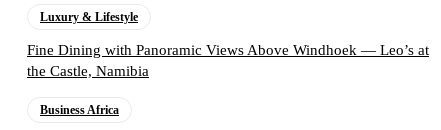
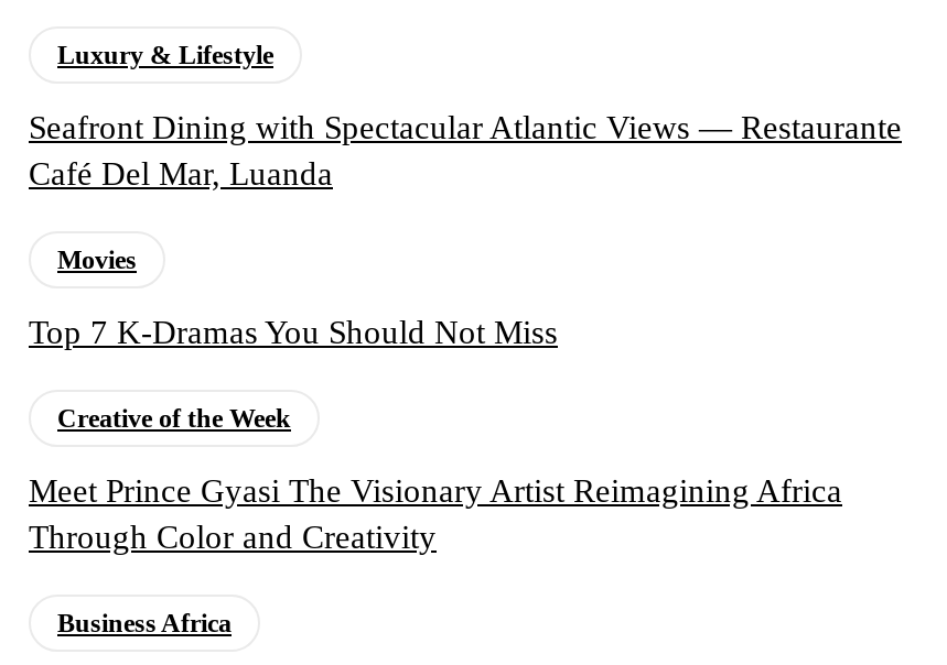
- Fine Dining with Panoramic Views Above Windhoek — Leo’s at
- the Castle, Namibia
+ Seafront Dining with Spectacular Atlantic Views — Restaurante
+ Café Del Mar, Luanda
+ Movies
+ Top 7 K-Dramas You Should Not Miss
+ Creative of the Week
+ Meet Prince Gyasi The Visionary Artist Reimagining Africa
+ Through Color and Creativity
